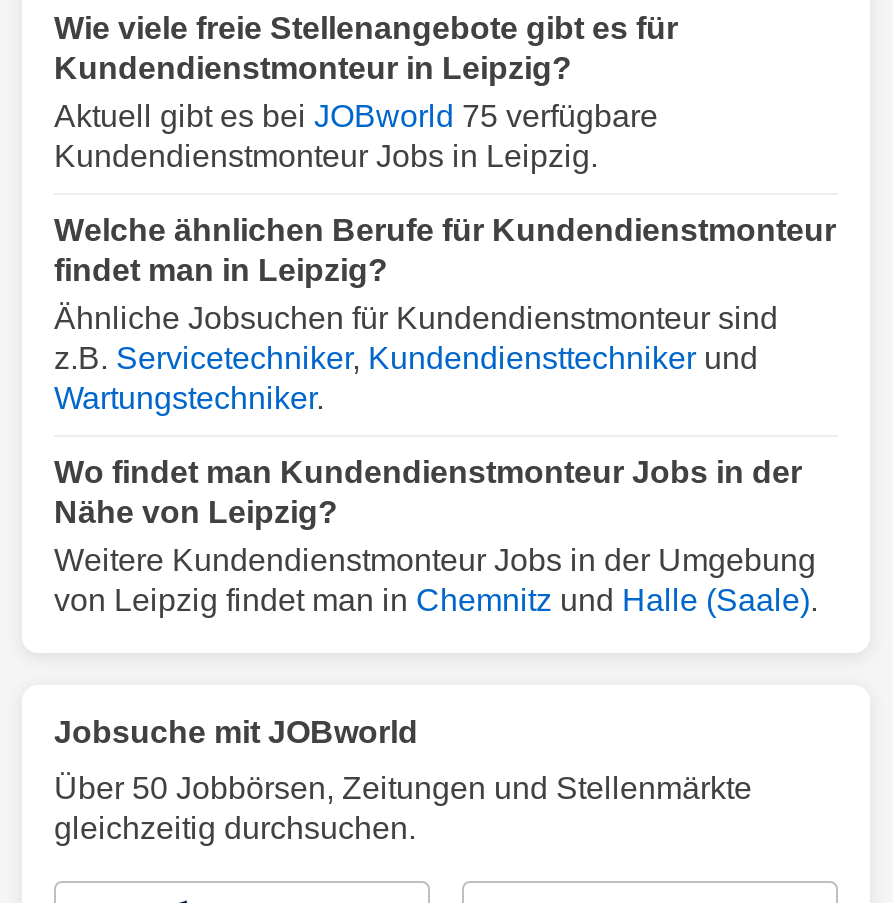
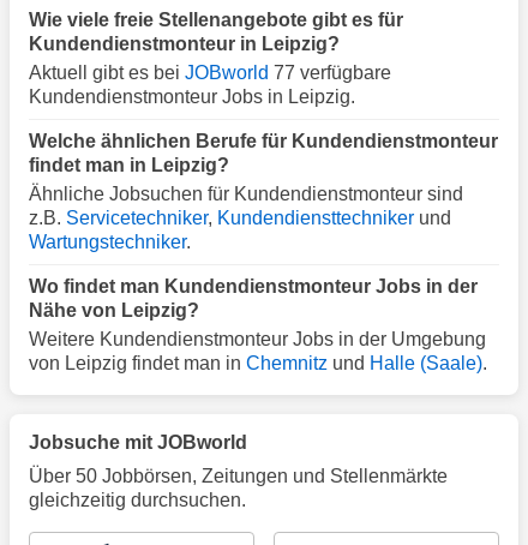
- Aktuell gibt es bei JOBworld 75 verfügbare
+ Aktuell gibt es bei JOBworld 77 verfügbare
